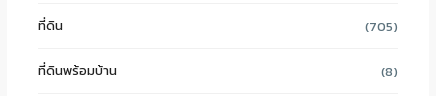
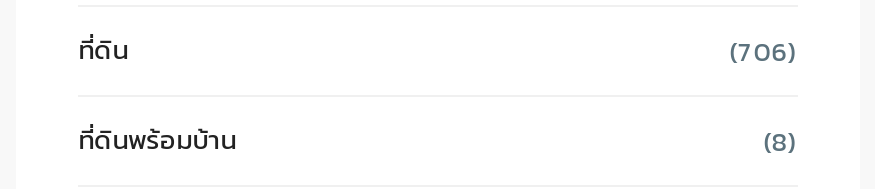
- (705)
+ (706)
